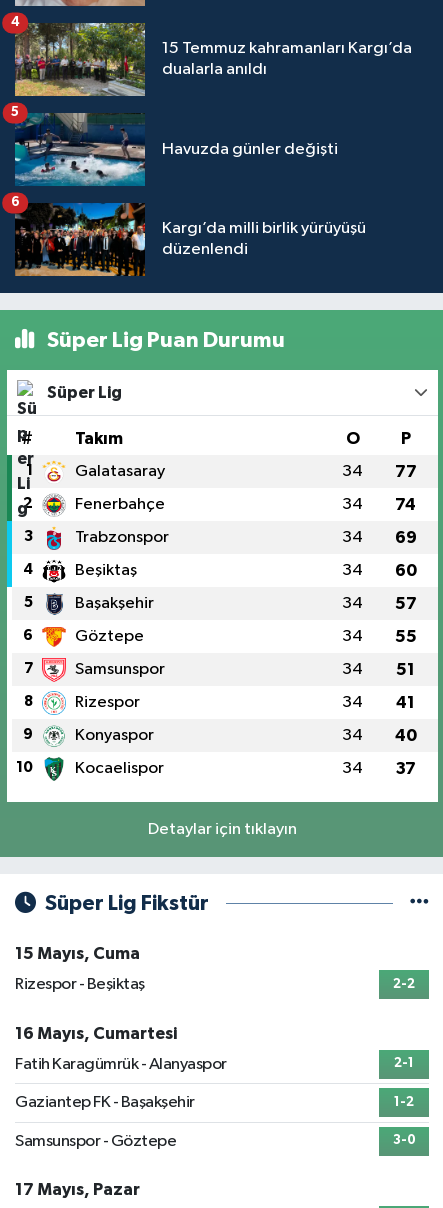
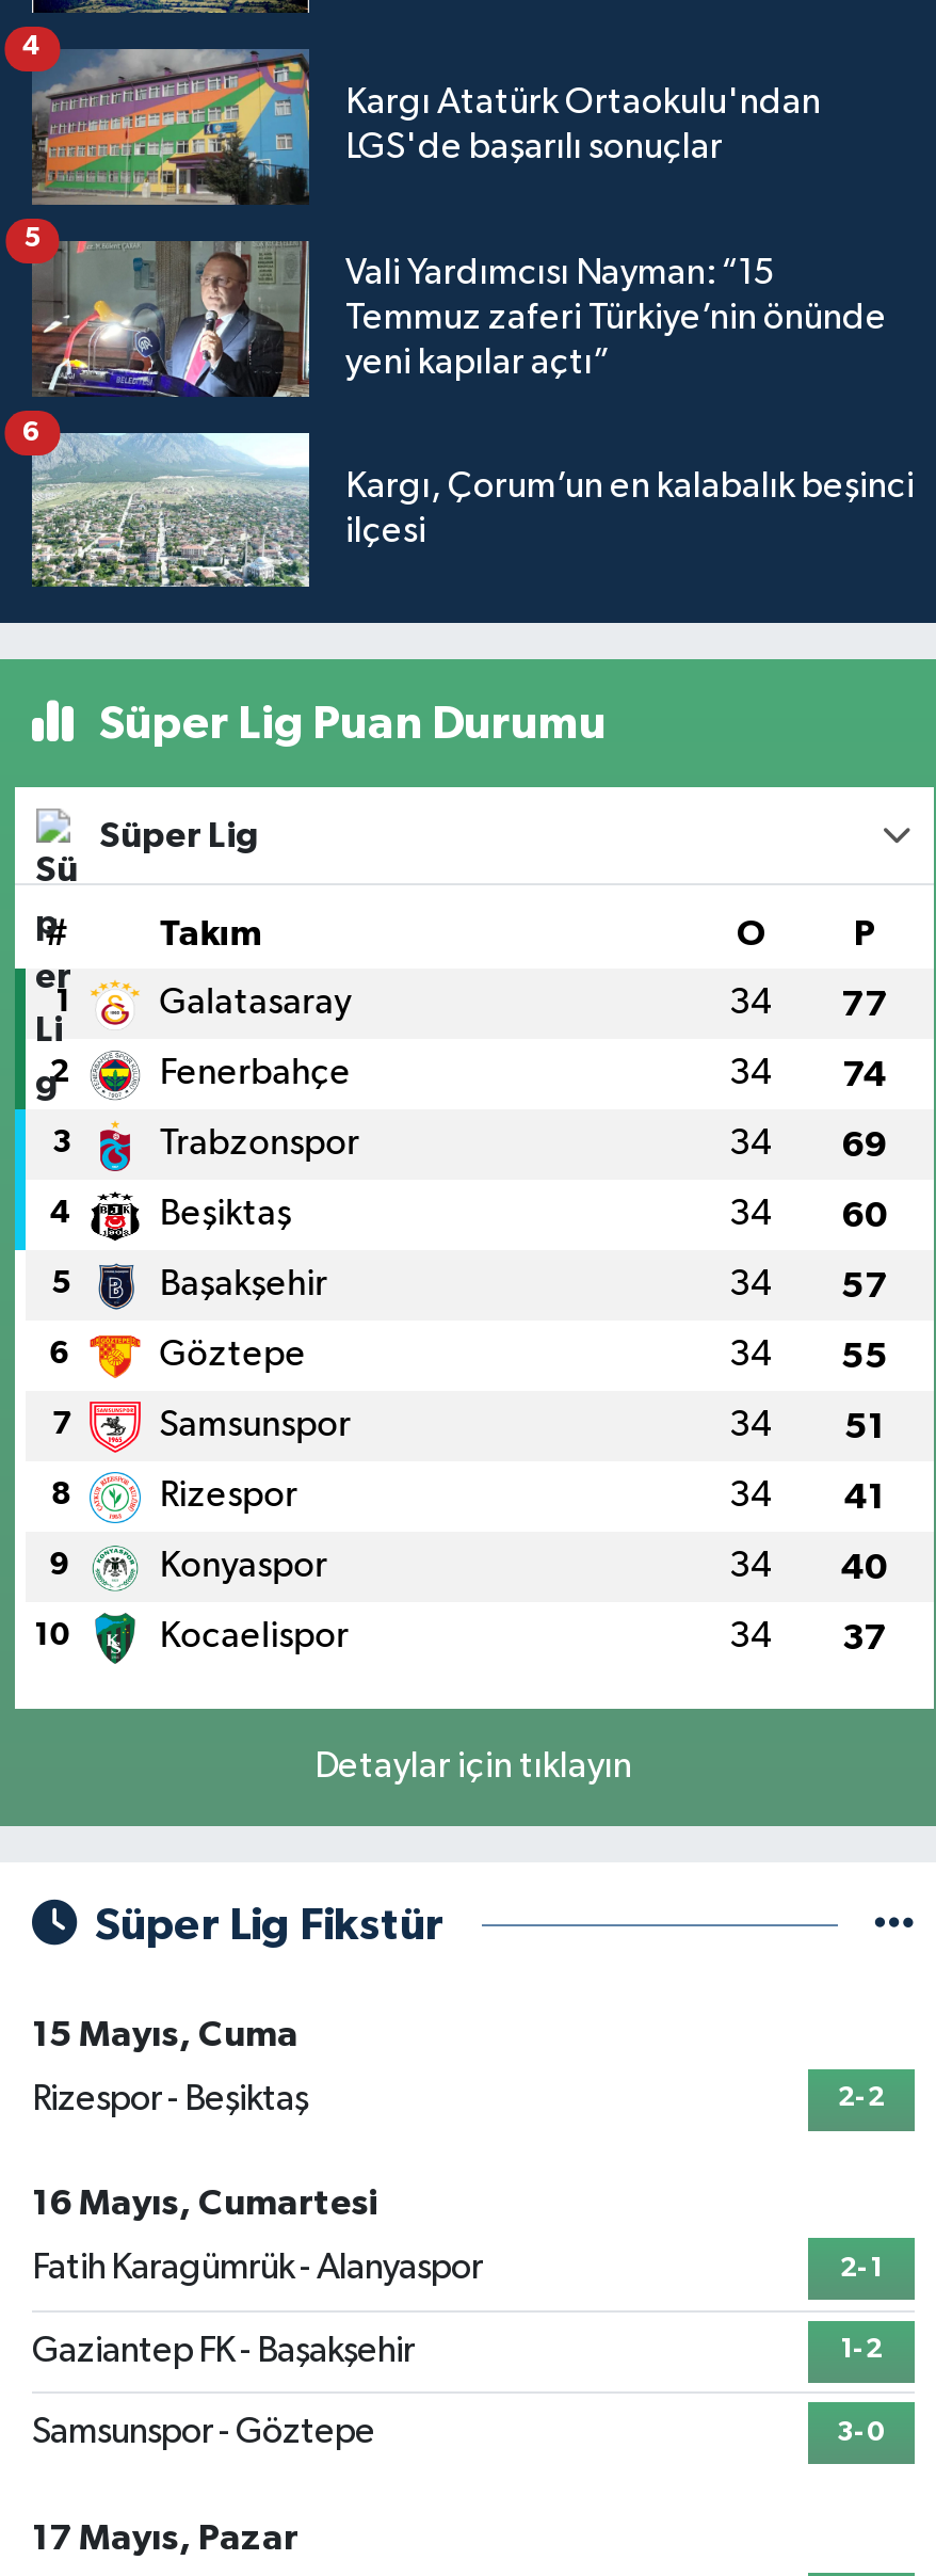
- [image]
- 15 Temmuz kahramanları Kargı’da
- dualarla anıldı
+ [image]
+ Kargı Atatürk Ortaokulu'ndan
+ LGS'de başarılı sonuçlar

- [image]
- Havuzda günler değişti
+ [image]
+ Vali Yardımcısı Nayman: “15
+ Temmuz zaferi Türkiye’nin önünde
+ yeni kapılar açtı”

- [image]
- Kargı’da milli birlik yürüyüşü
- düzenlendi
+ [image]
+ Kargı, Çorum’un en kalabalık beşinci
+ ilçesi
